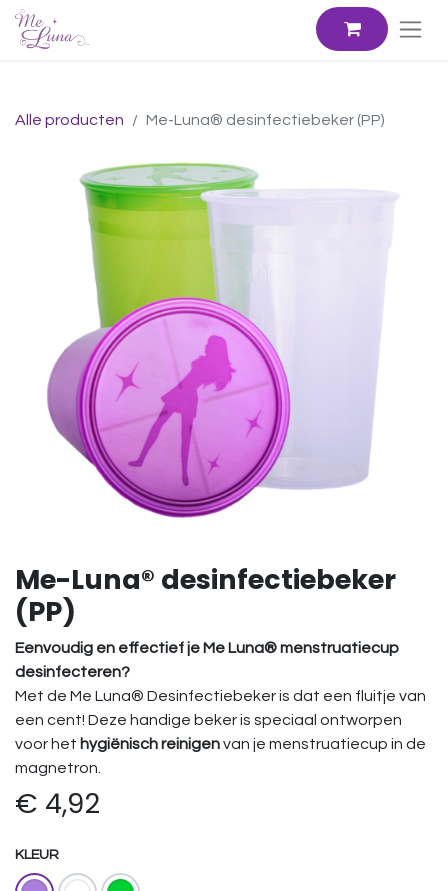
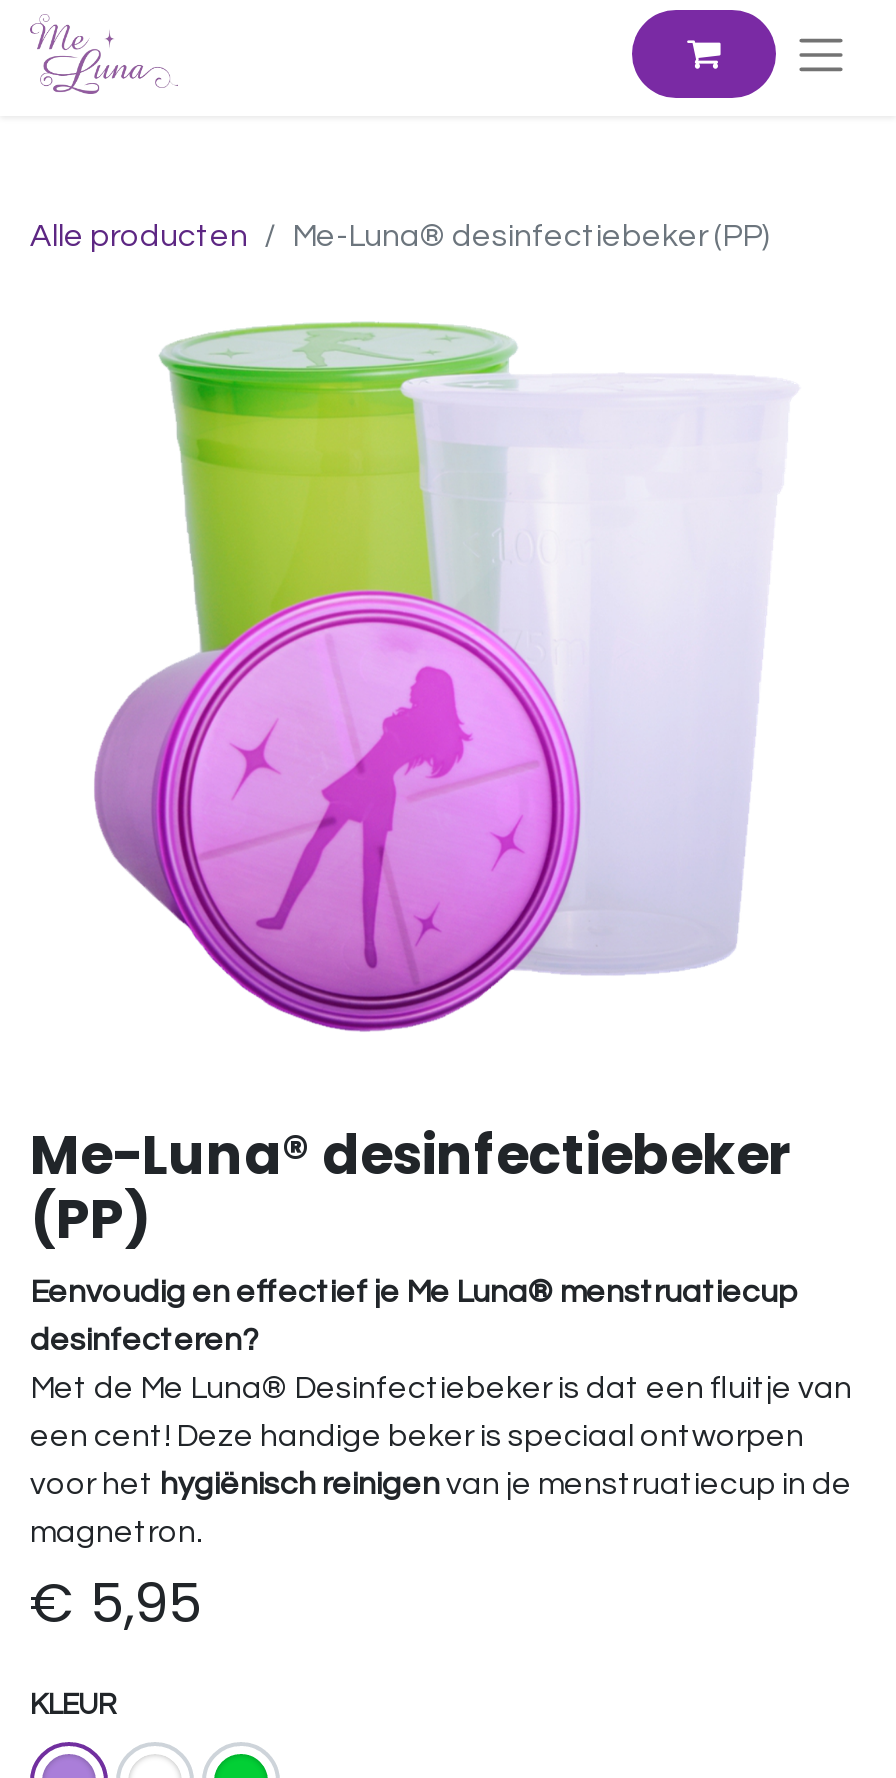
- €4,92
+ €5,95
